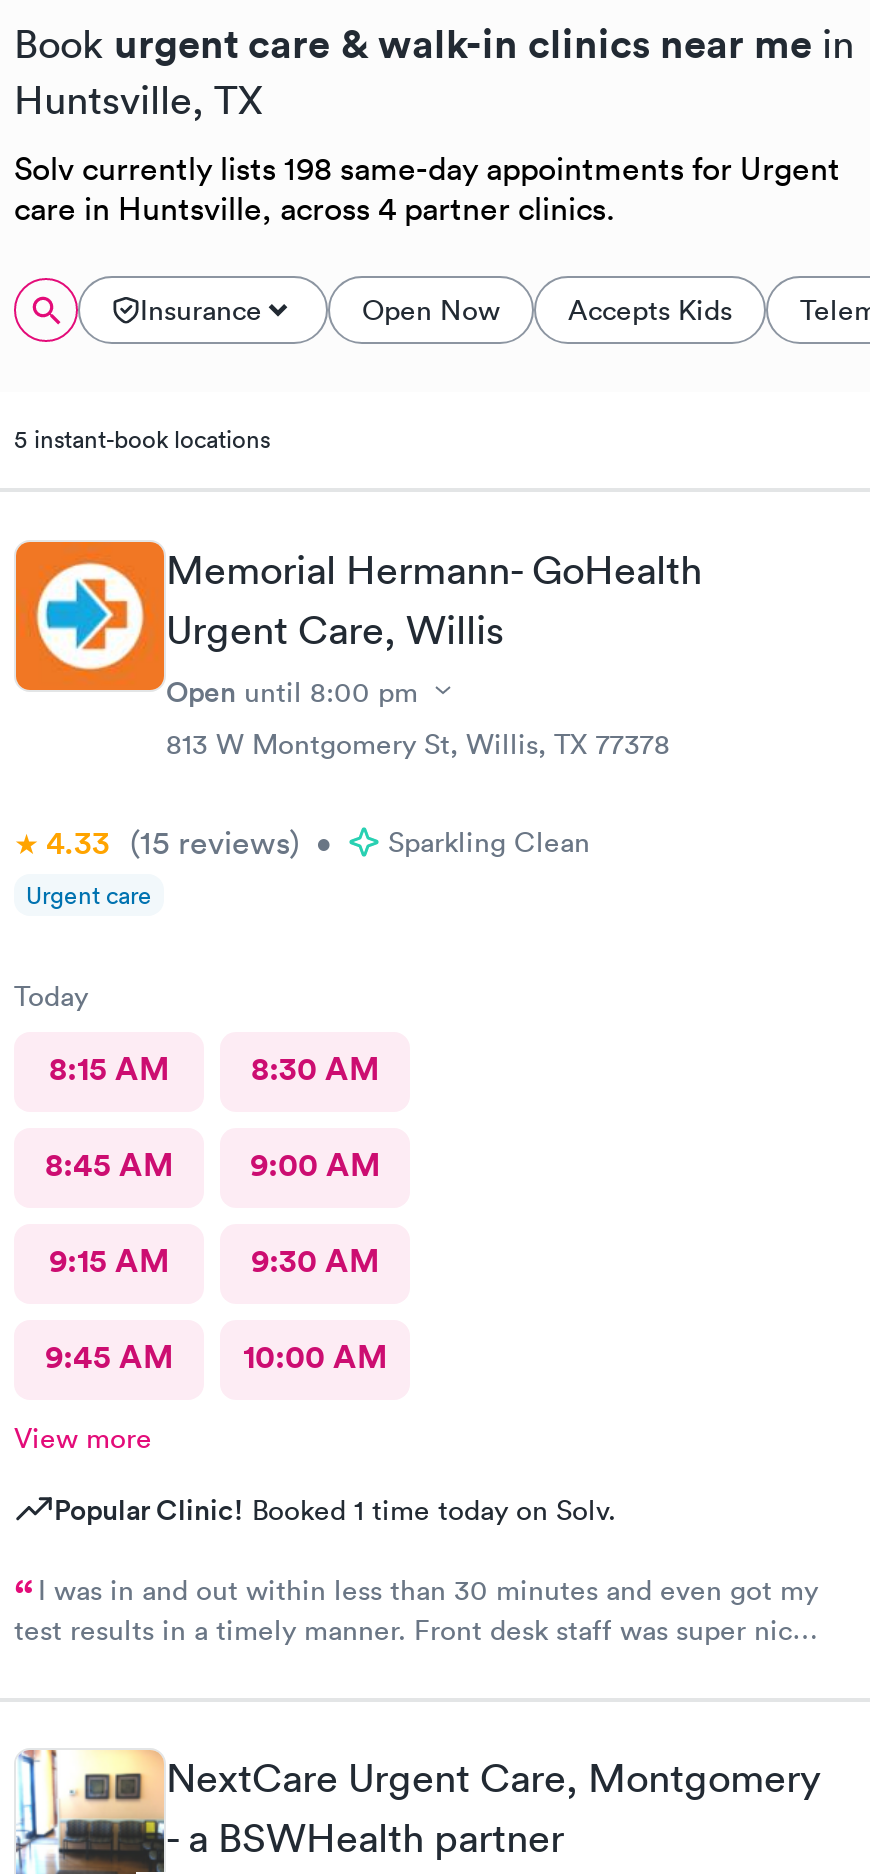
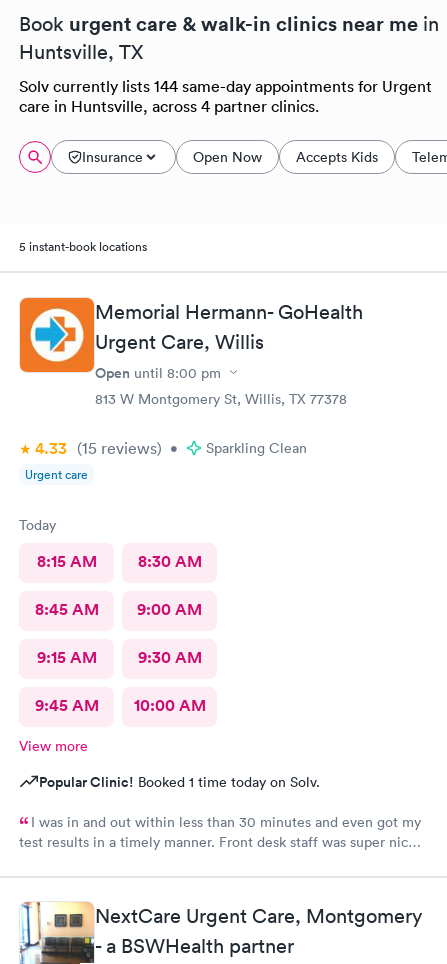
- Solv currently lists 198 same-day appointments for Urgent
+ Solv currently lists 144 same-day appointments for Urgent
